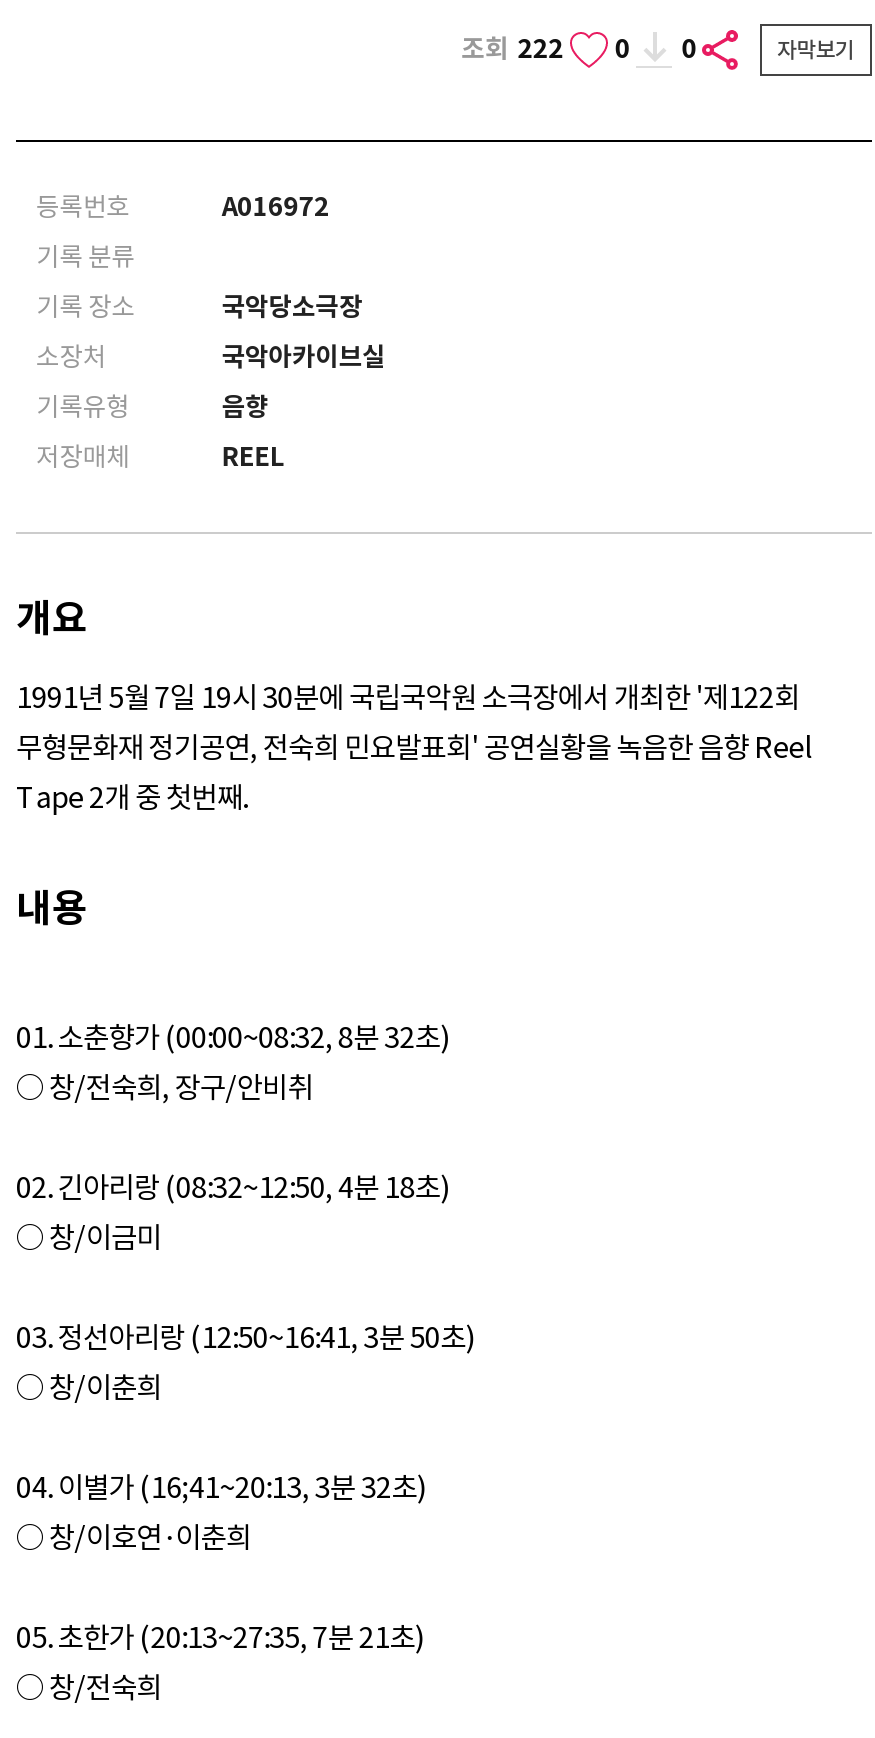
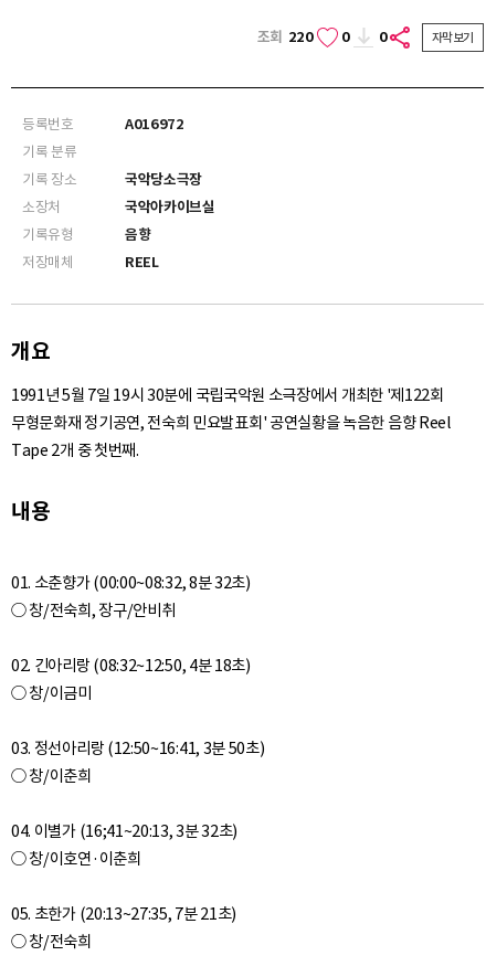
- 조회 222 0 0
+ 조회 220 0 0
